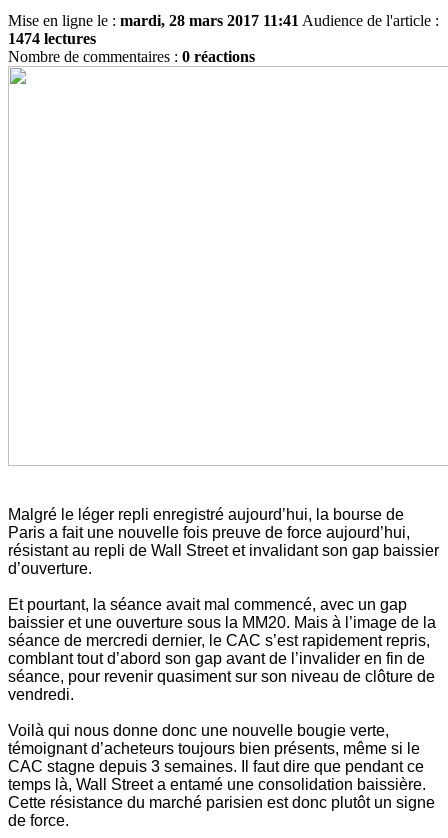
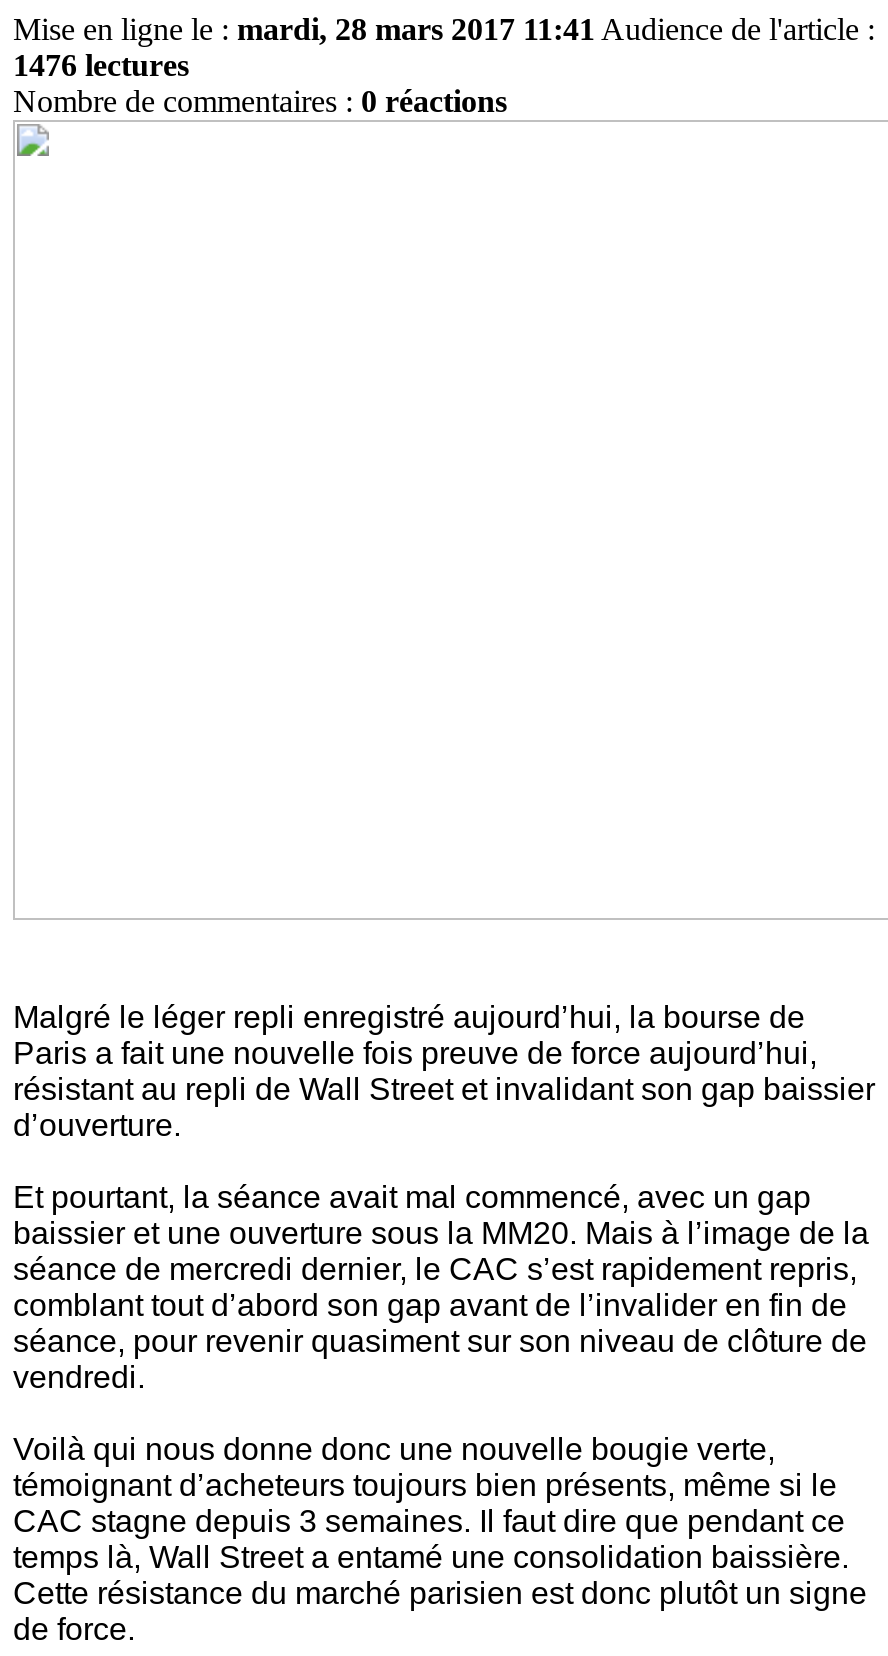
- 1474 lectures
+ 1476 lectures
